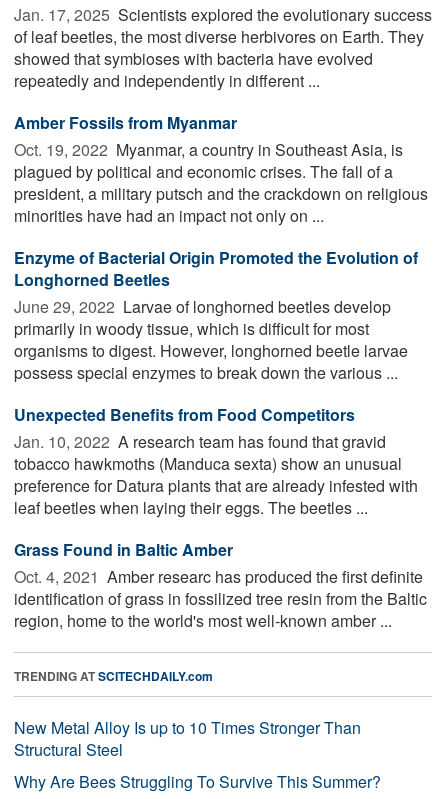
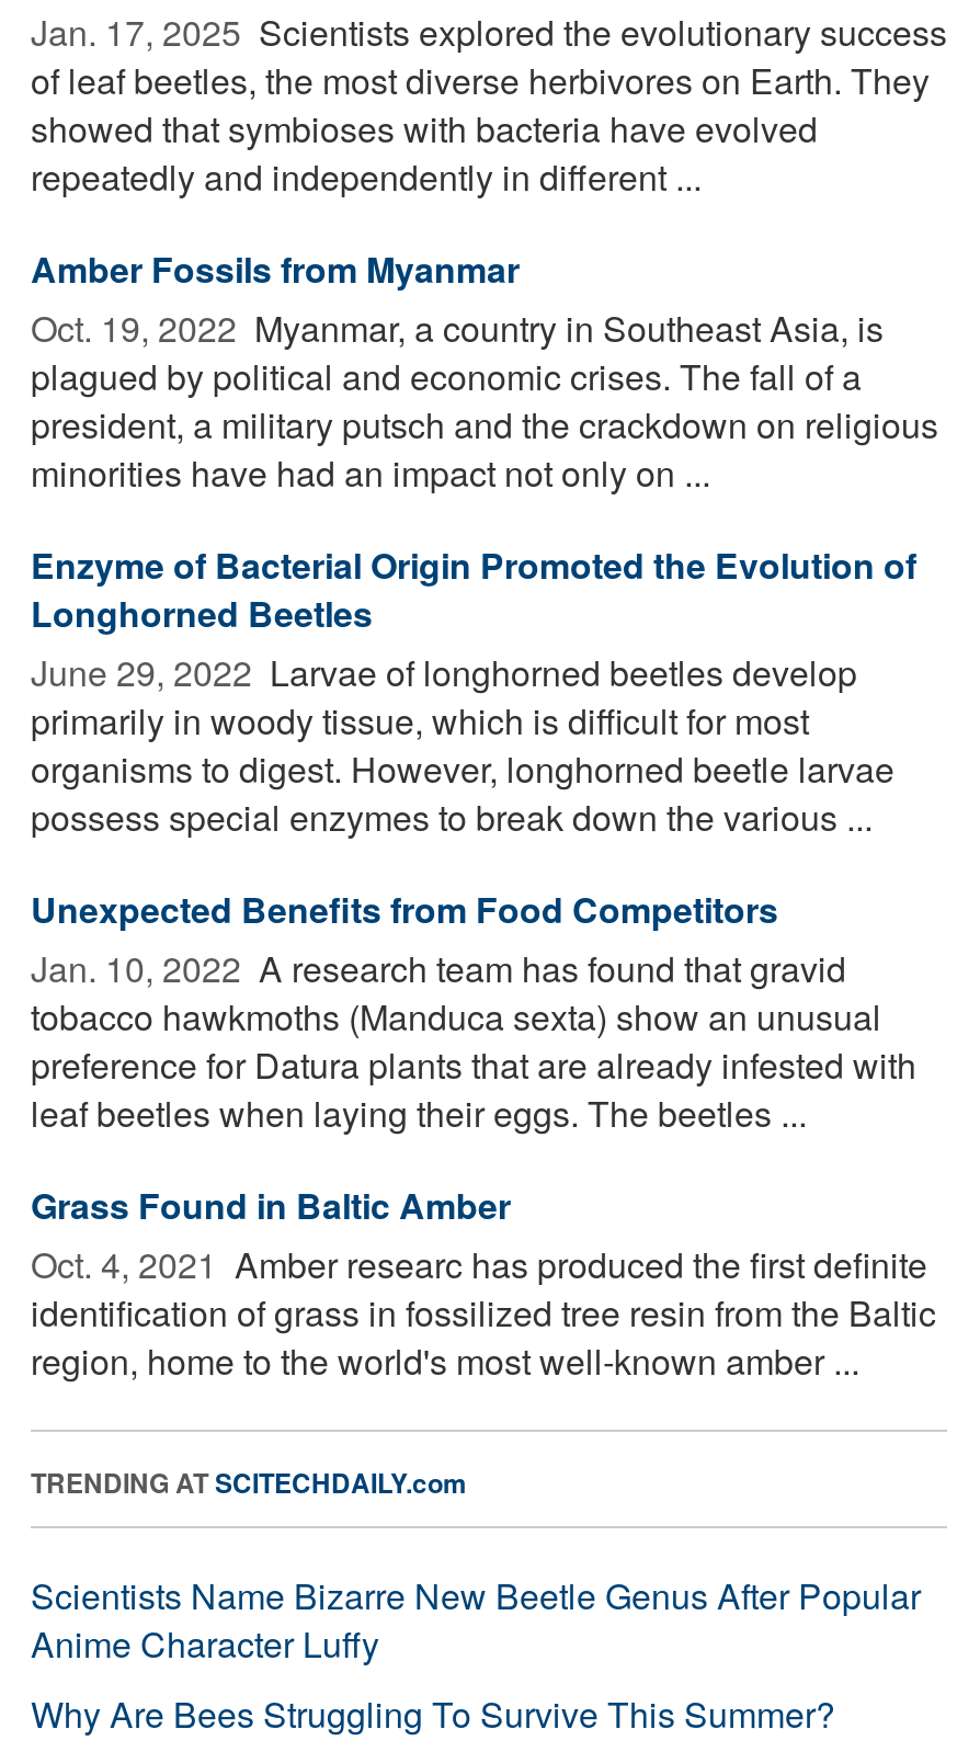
- New Metal Alloy Is up to 10 Times Stronger Than
- Structural Steel
+ Scientists Name Bizarre New Beetle Genus After Popular
+ Anime Character Luffy
